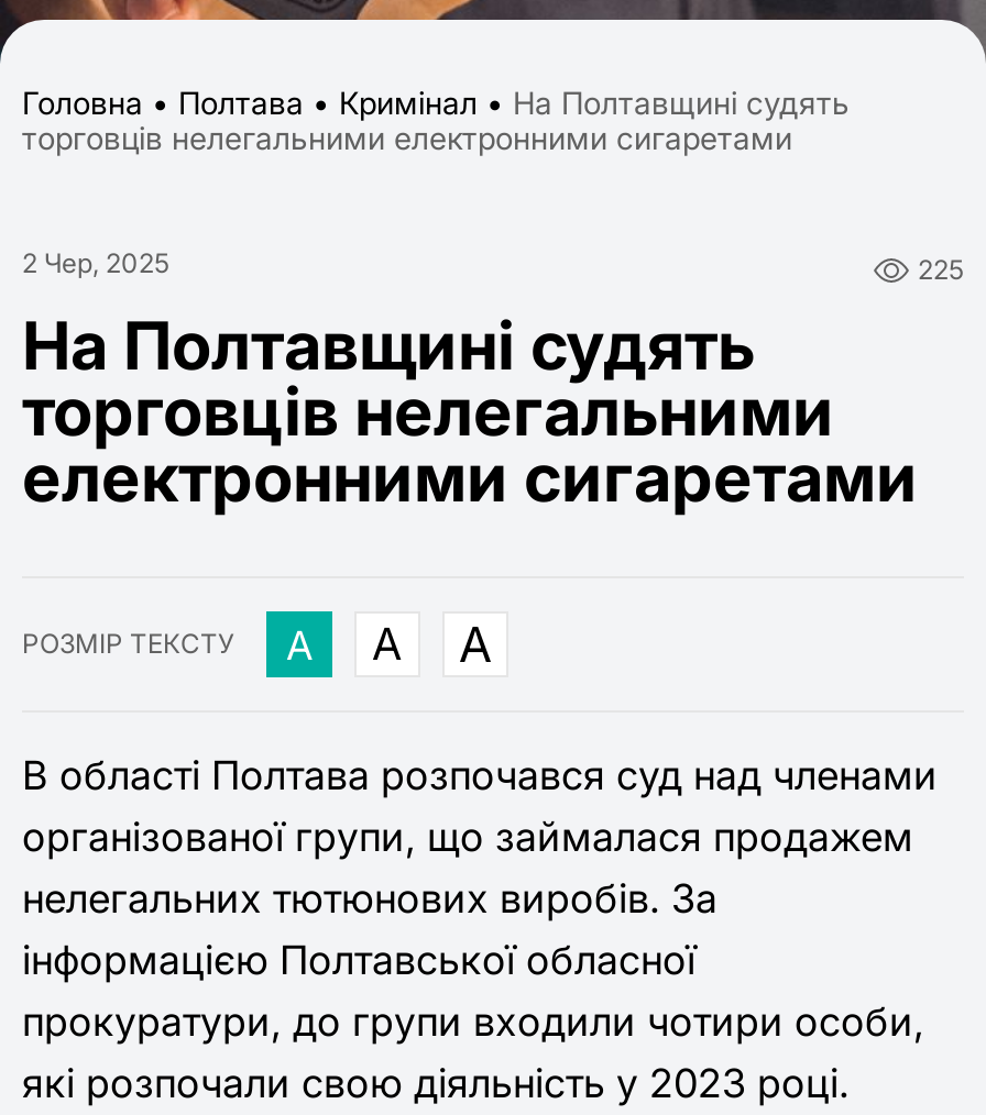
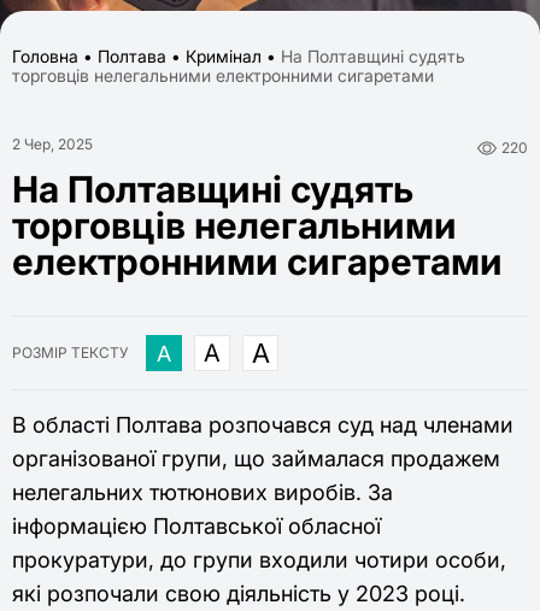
- 225
+ 220
